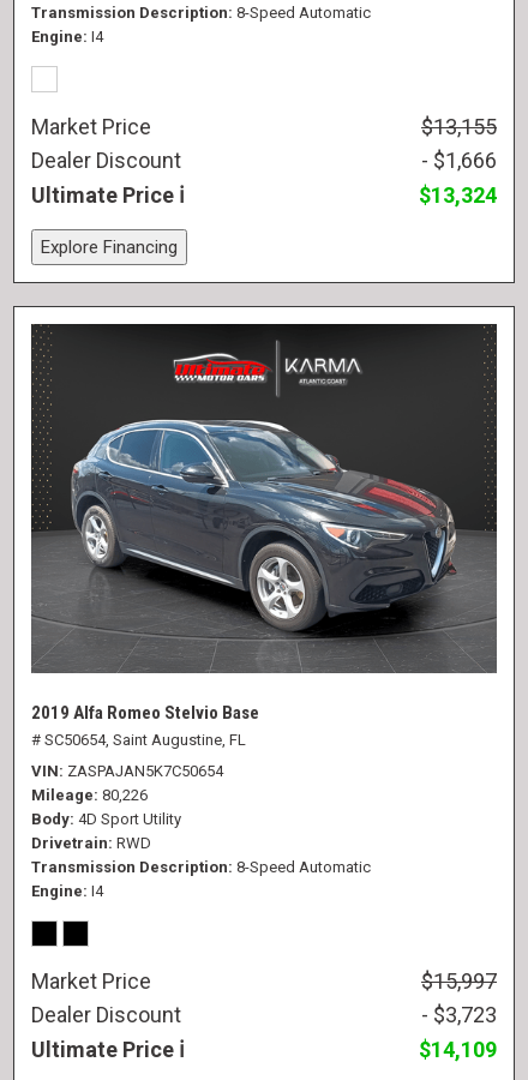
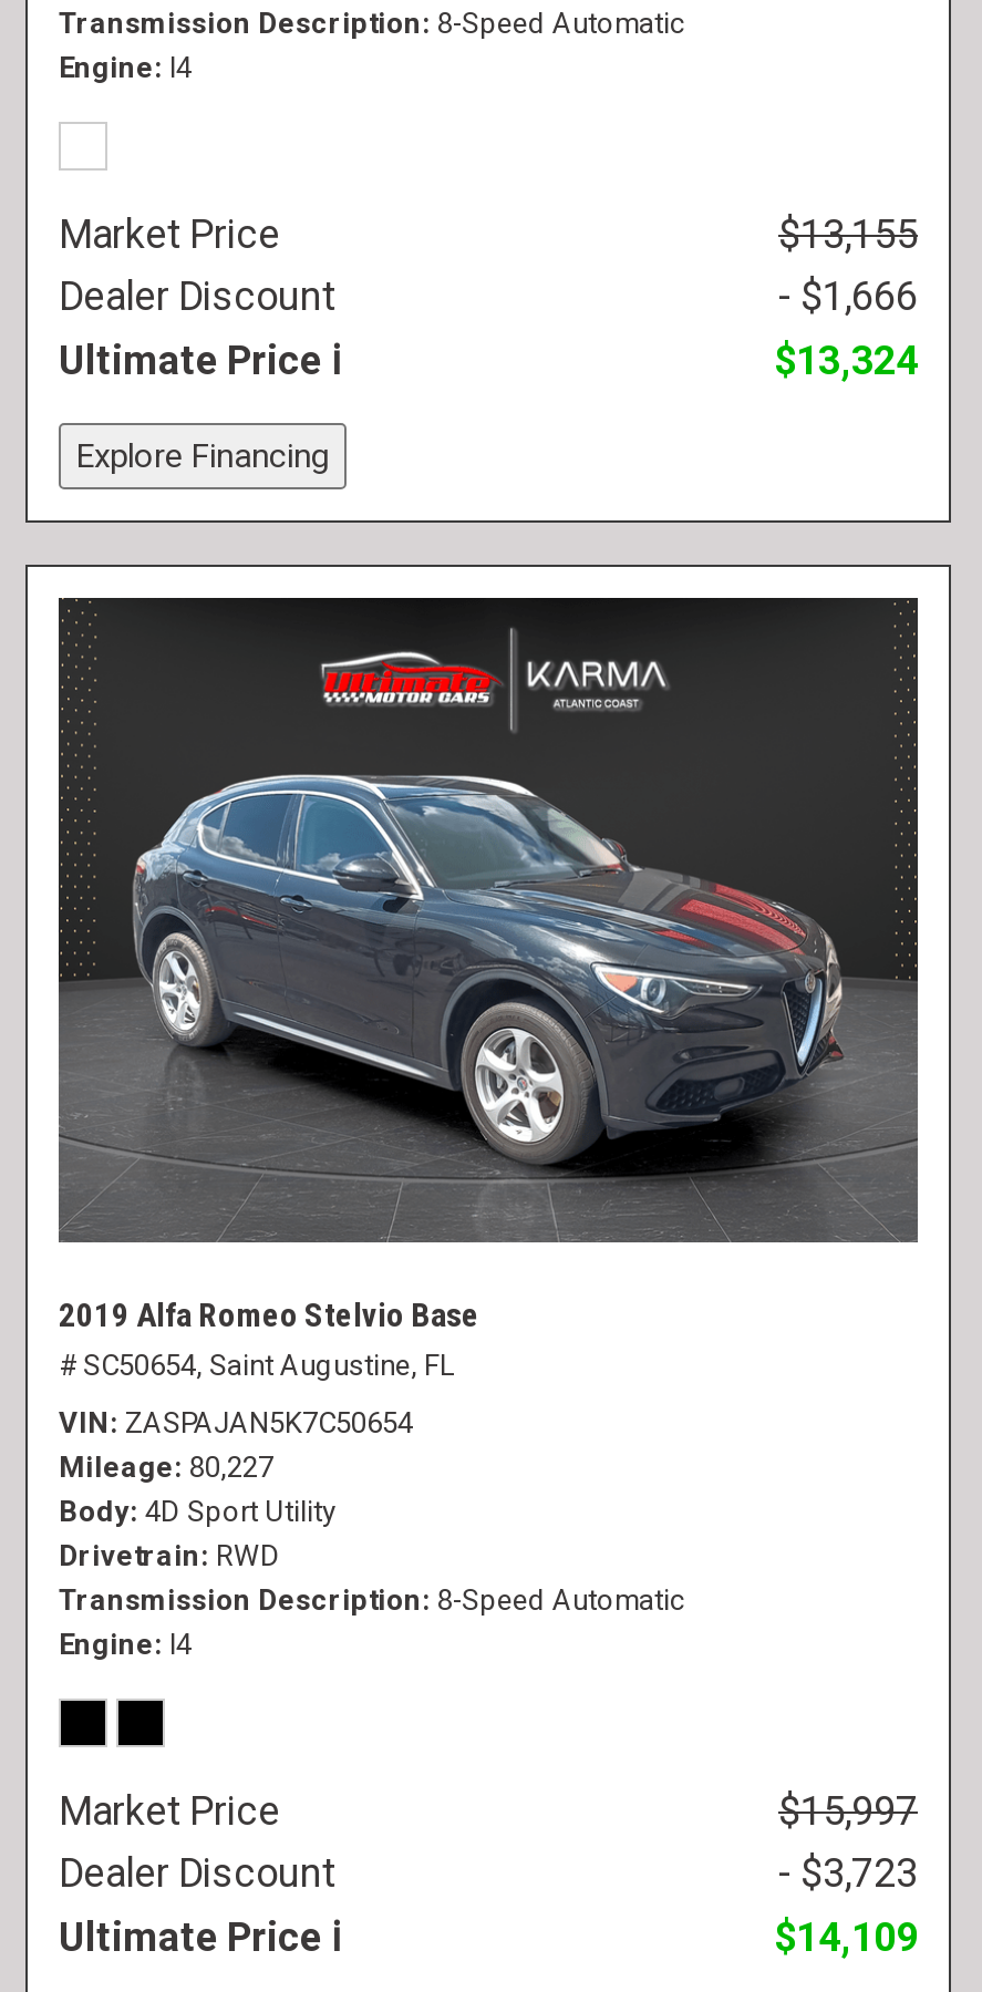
- Mileage 80,226
+ Mileage 80,227
